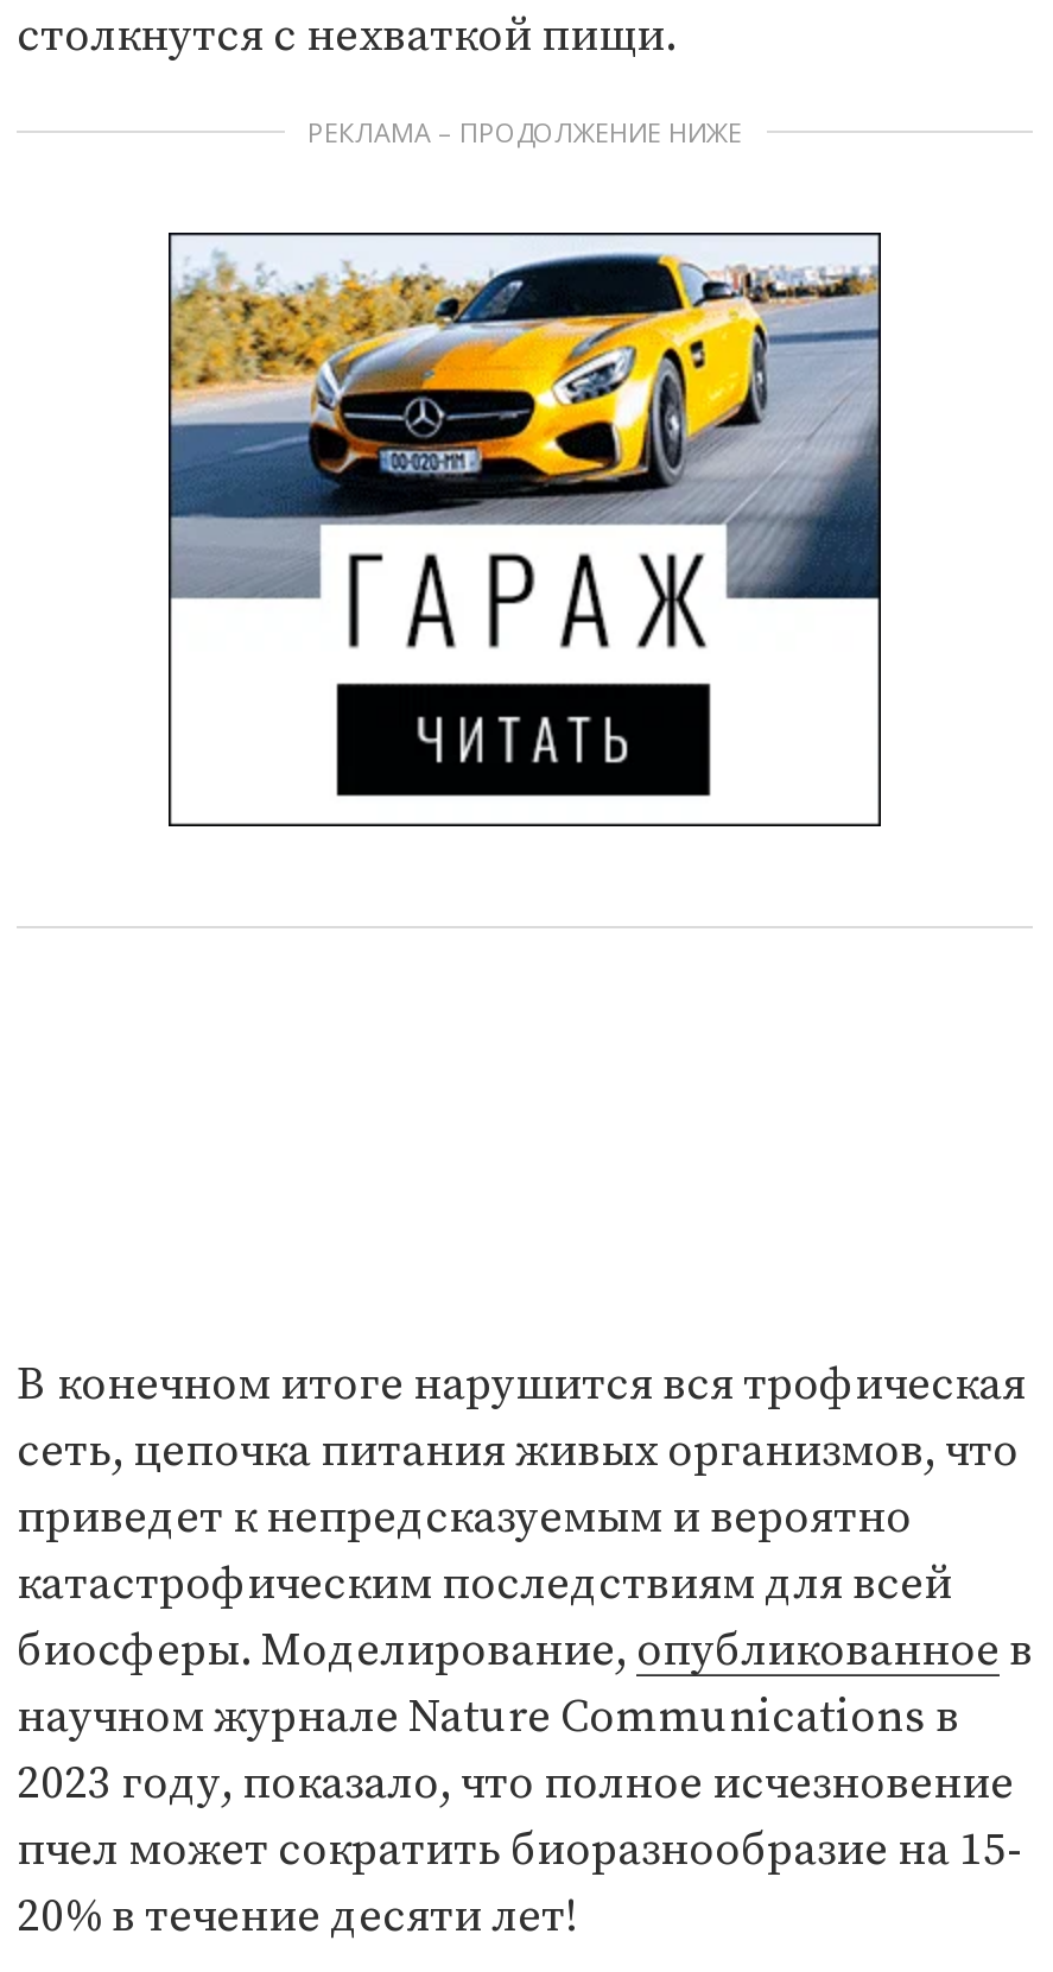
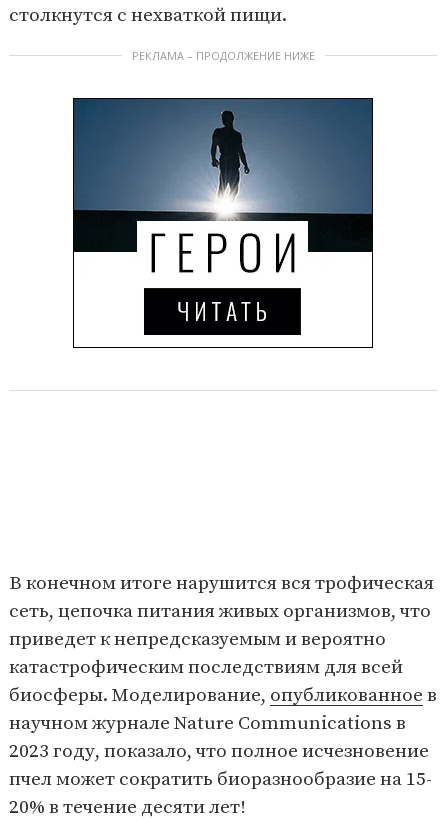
- [image]
+ [image]
